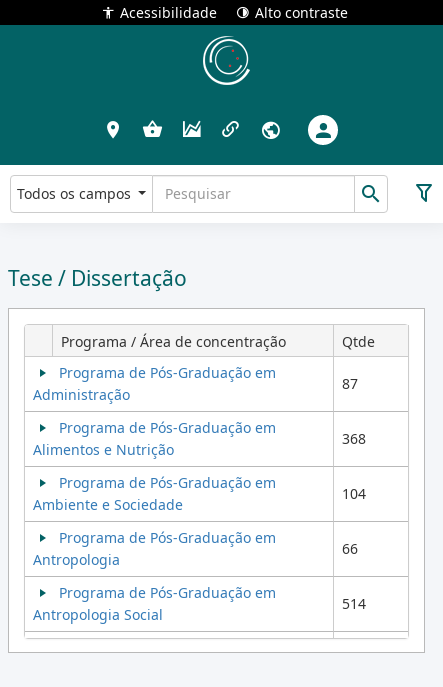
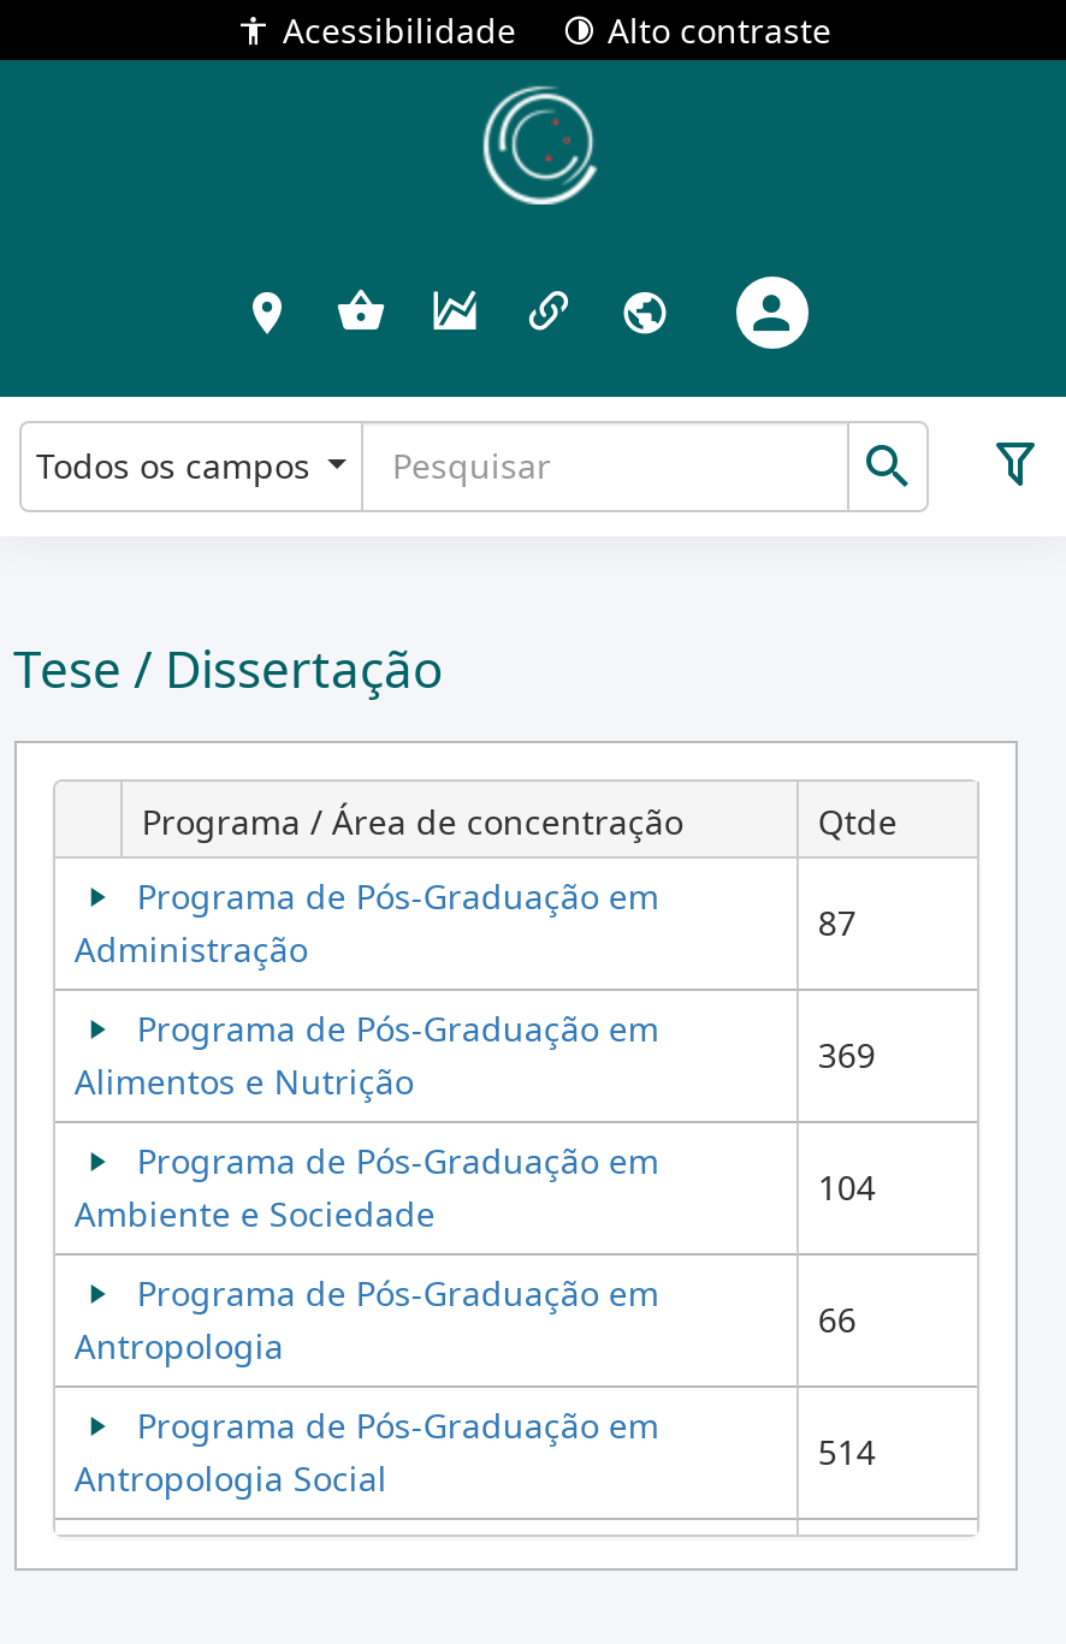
- 368
+ 369
